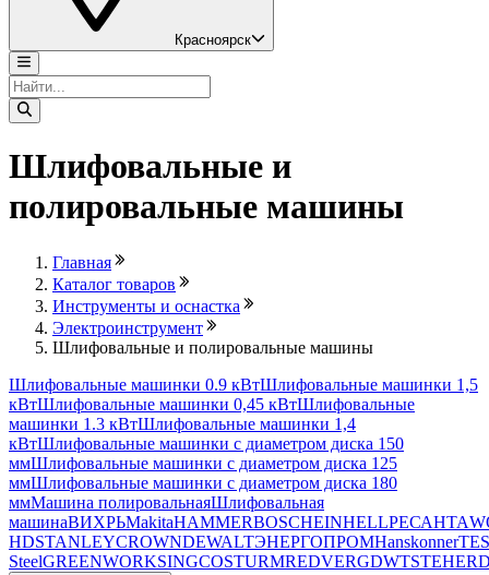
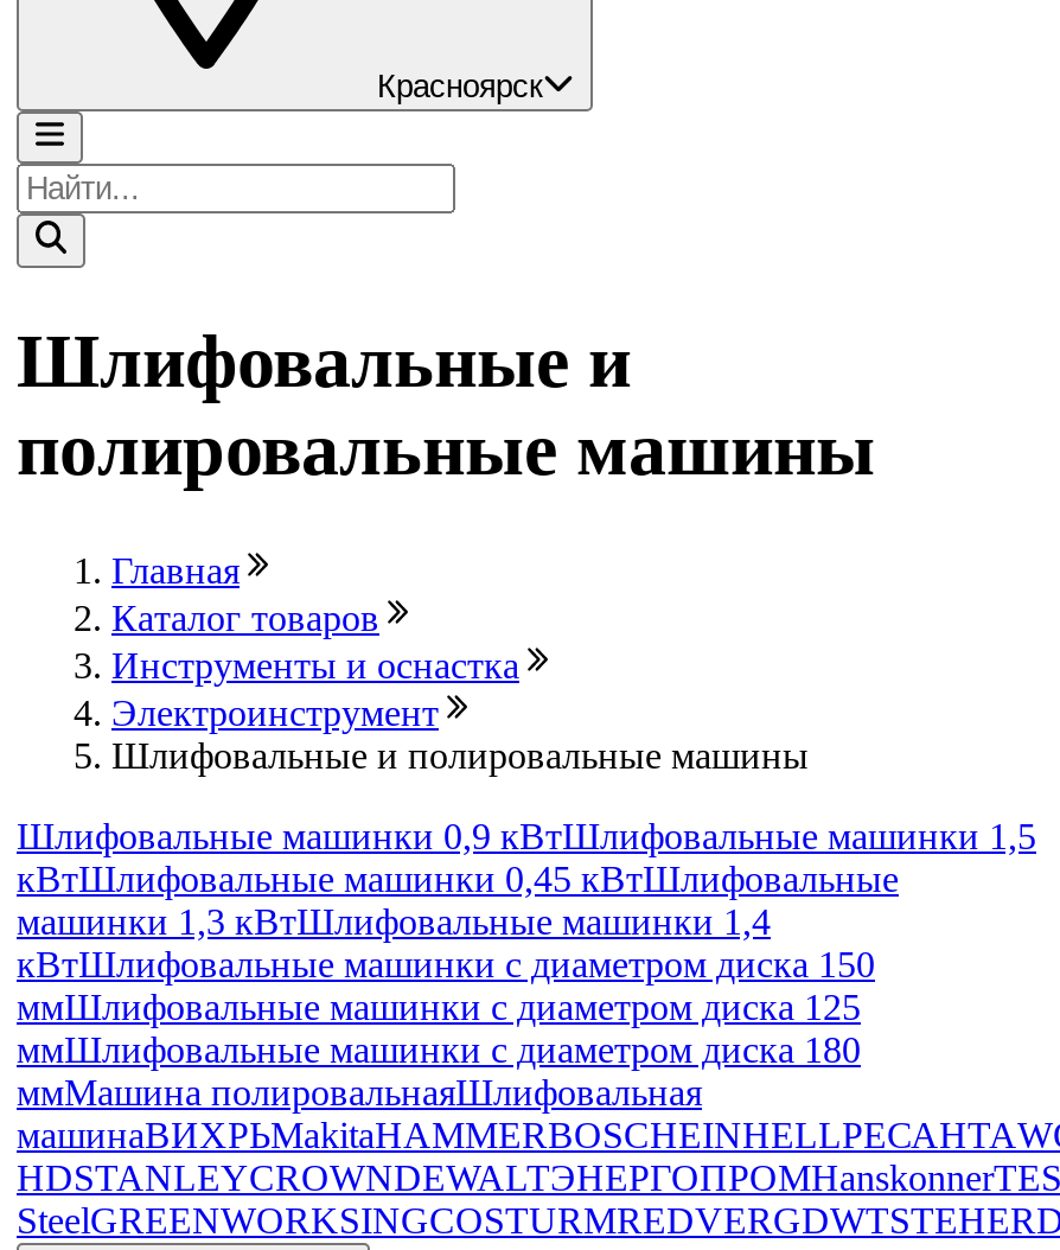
- Шлифовальные машинки 0.9 кВтШлифовальные машинки 1,5
+ Шлифовальные машинки 0,9 кВтШлифовальные машинки 1,5

- машинки 1.3 кВтШлифовальные машинки 1,4
+ машинки 1,3 кВтШлифовальные машинки 1,4
